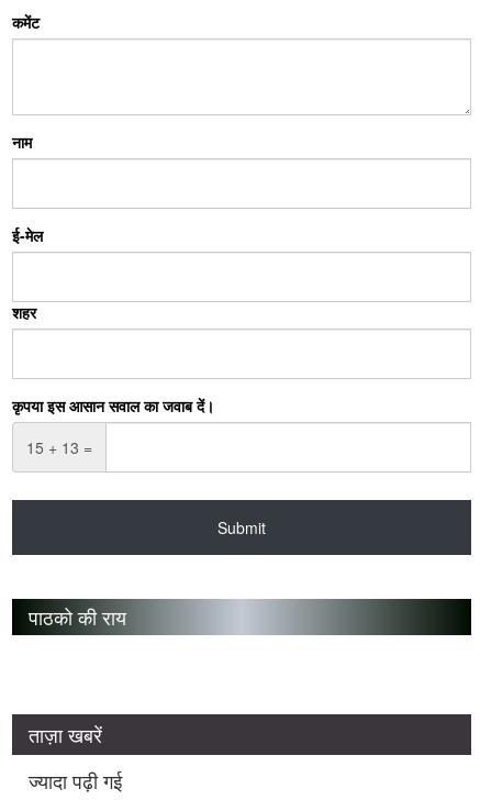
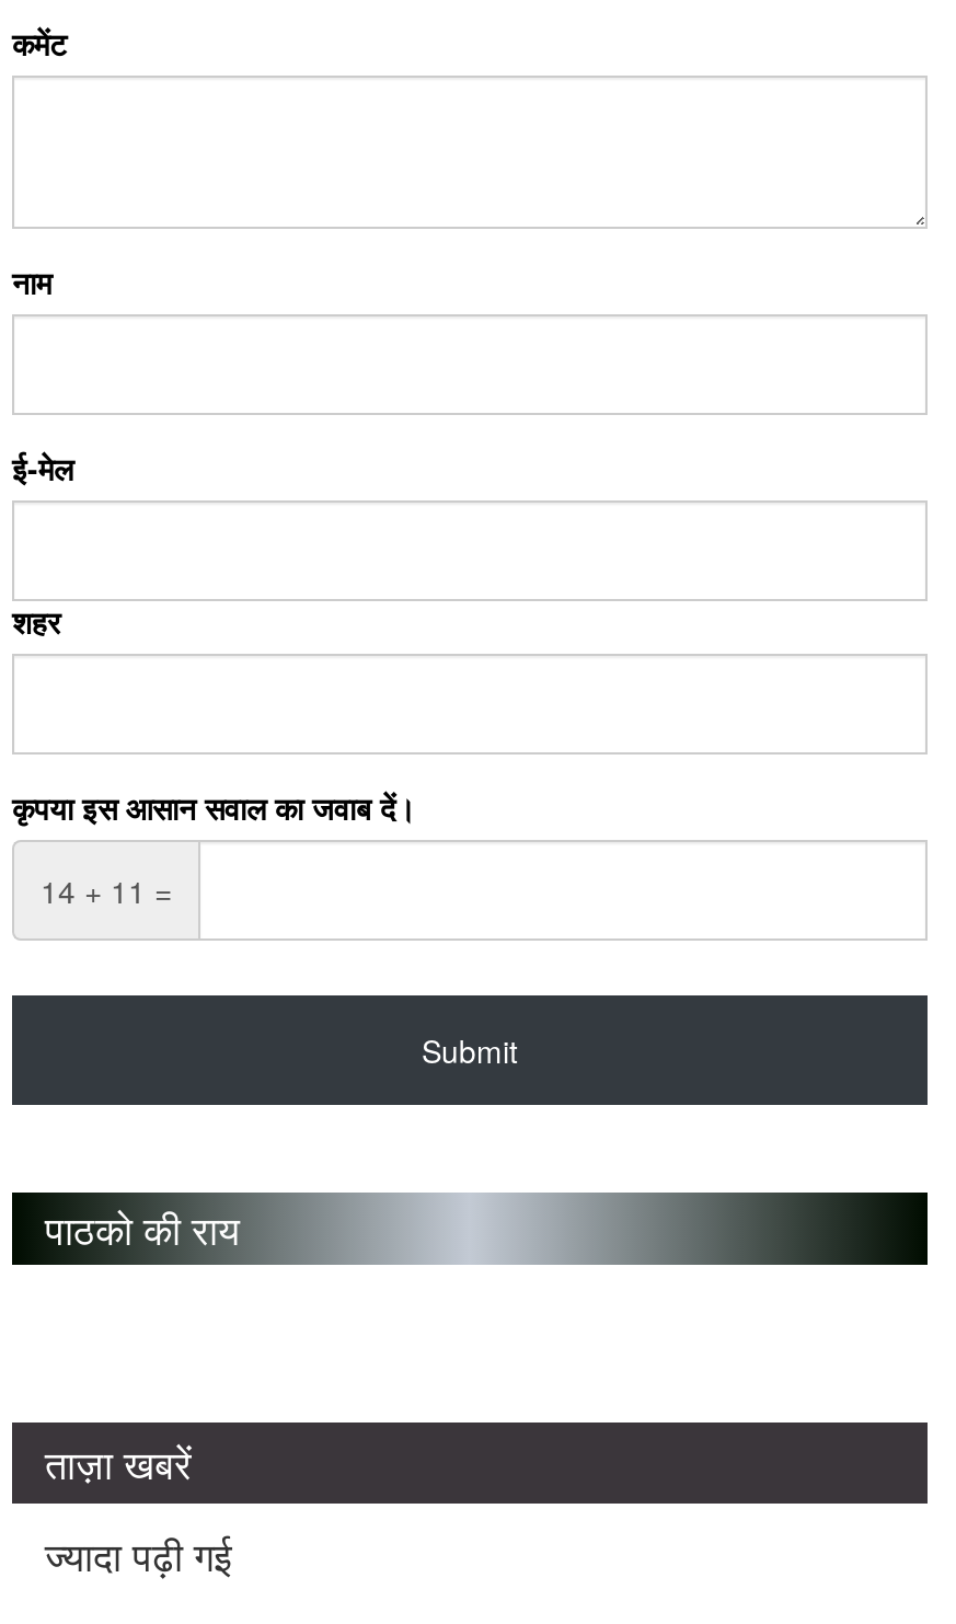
- 15 + 13 =
+ 14 + 11 =
